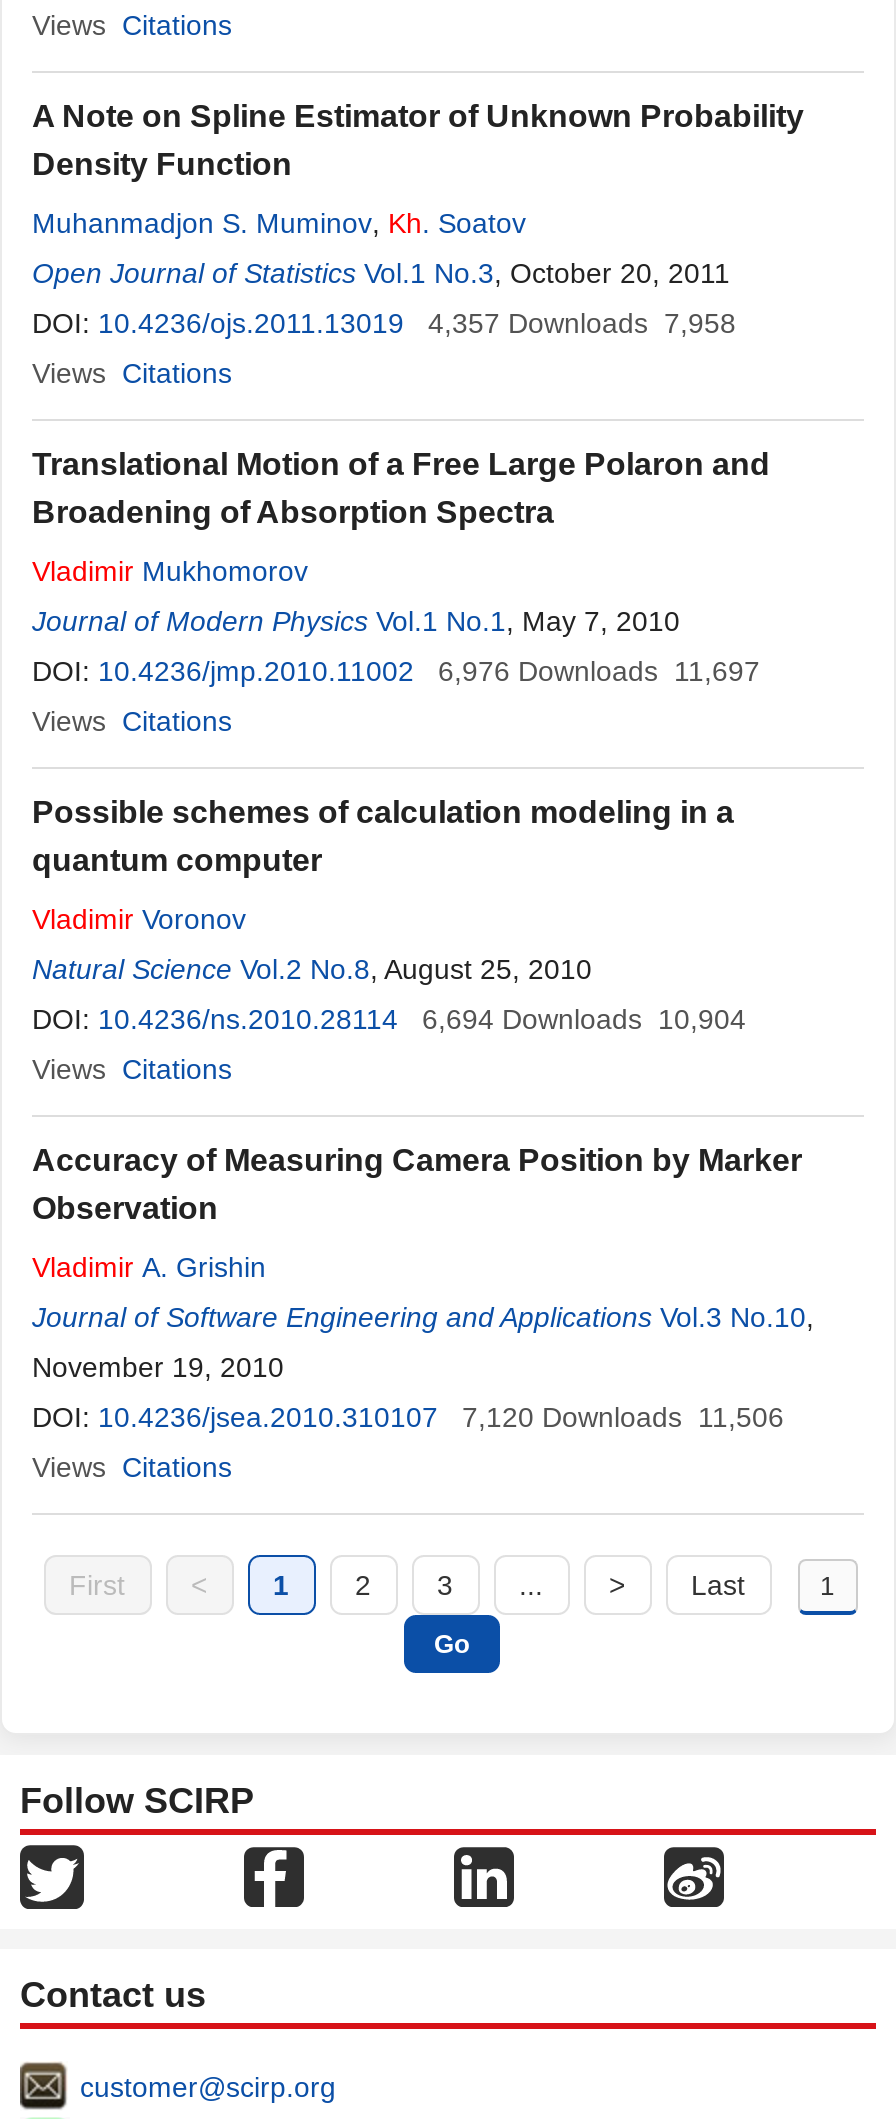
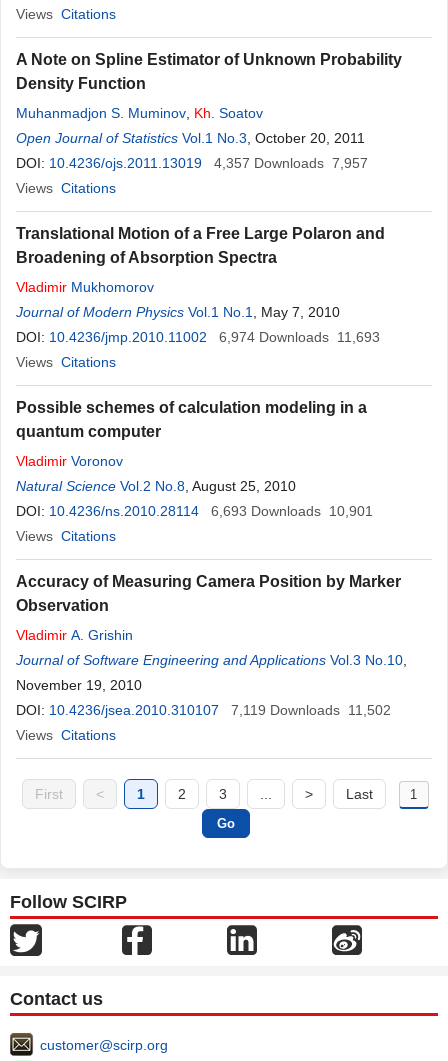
- DOI: 10.4236/ojs.2011.13019 4,357 Downloads 7,958
+ DOI: 10.4236/ojs.2011.13019 4,357 Downloads 7,957

- DOI: 10.4236/jmp.2010.11002 6,976 Downloads 11,697
+ DOI: 10.4236/jmp.2010.11002 6,974 Downloads 11,693

- DOI: 10.4236/ns.2010.28114 6,694 Downloads 10,904
+ DOI: 10.4236/ns.2010.28114 6,693 Downloads 10,901

- DOI: 10.4236/jsea.2010.310107 7,120 Downloads 11,506
+ DOI: 10.4236/jsea.2010.310107 7,119 Downloads 11,502
